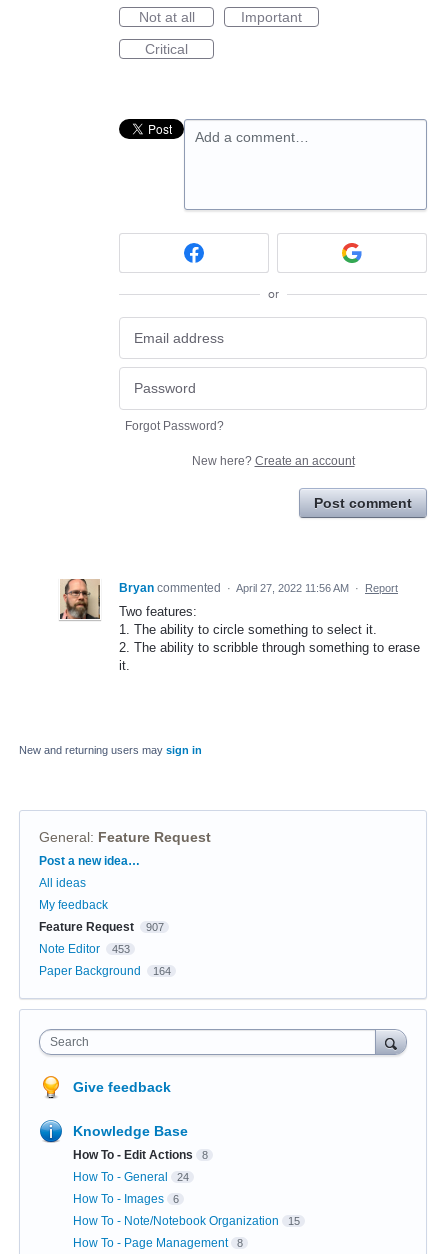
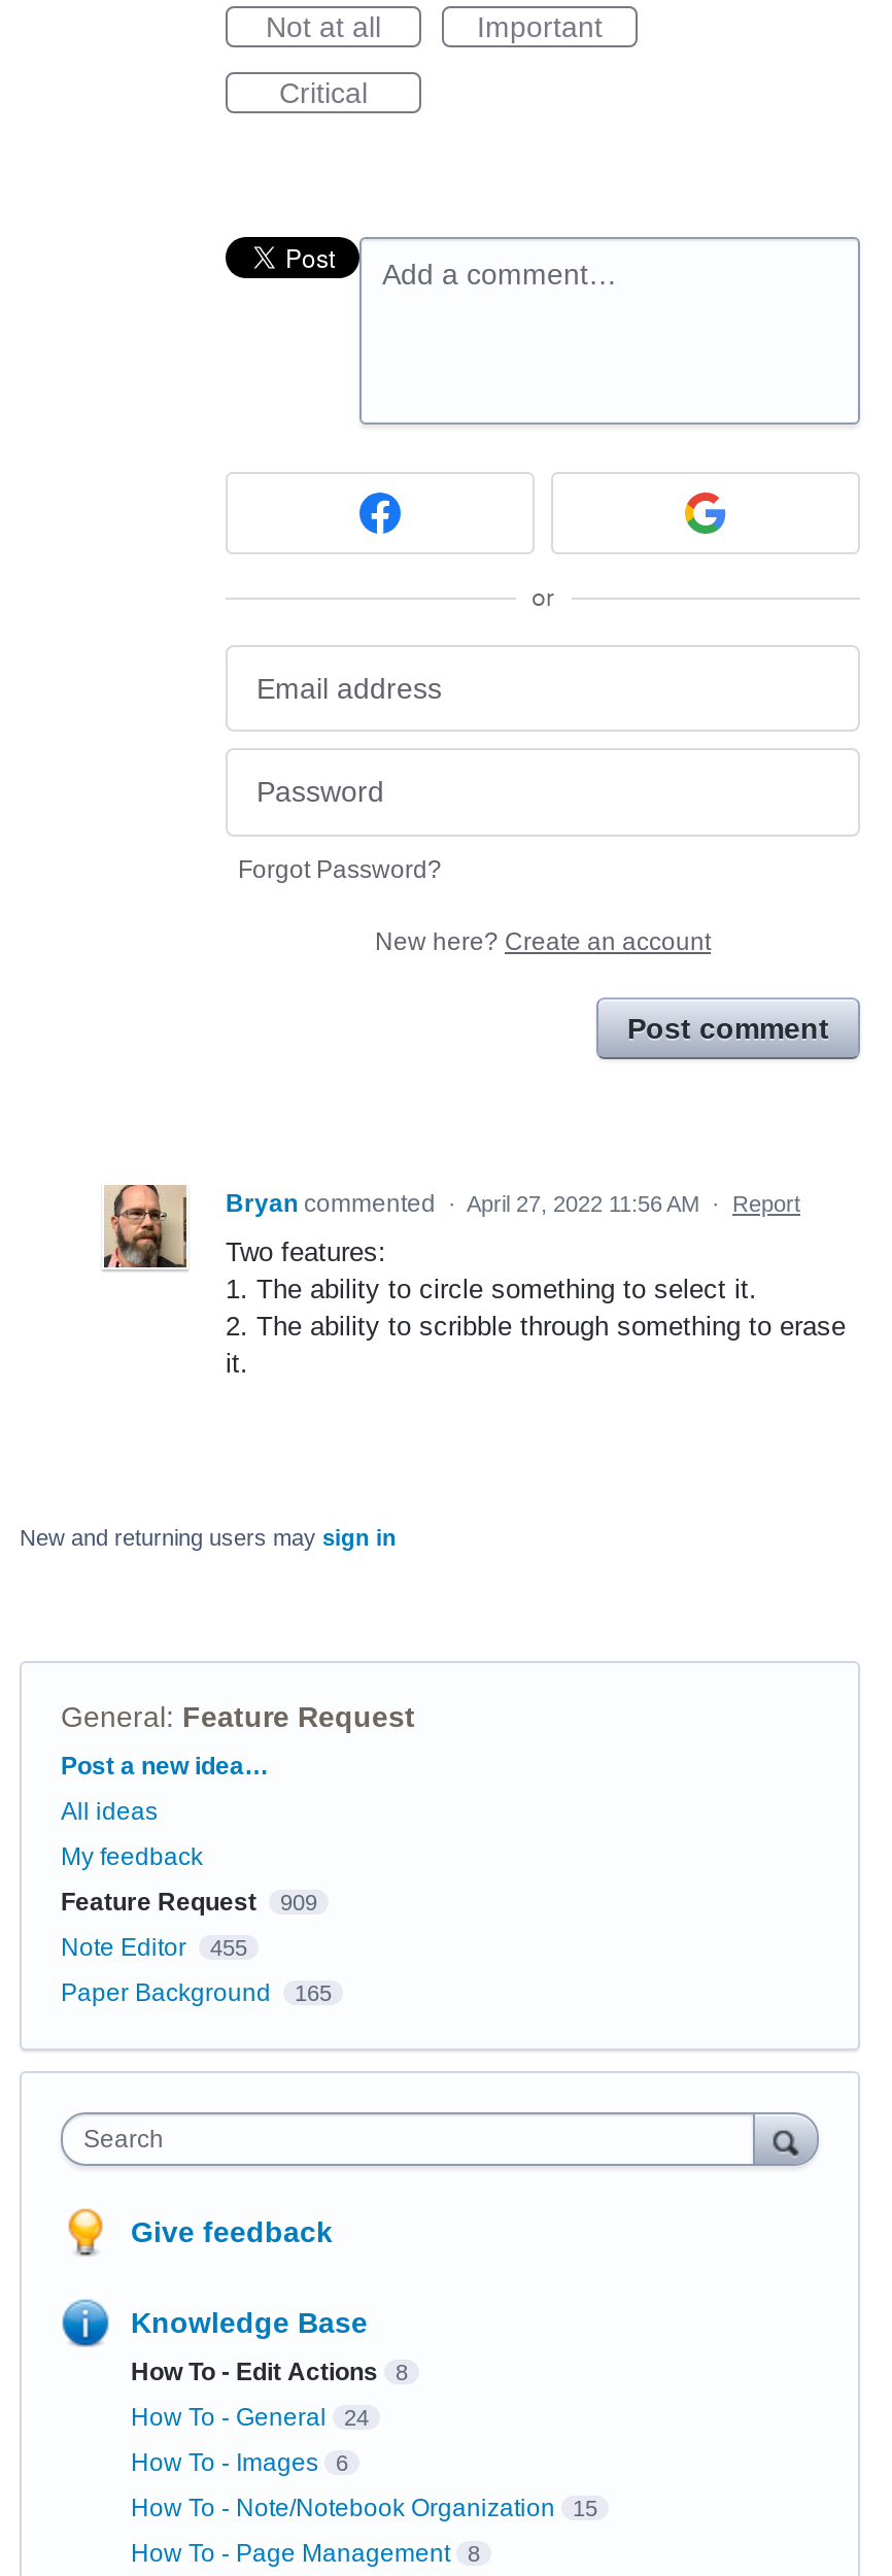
- Feature Request 907
+ Feature Request 909

- Note Editor 453
+ Note Editor 455

- Paper Background 164
+ Paper Background 165
